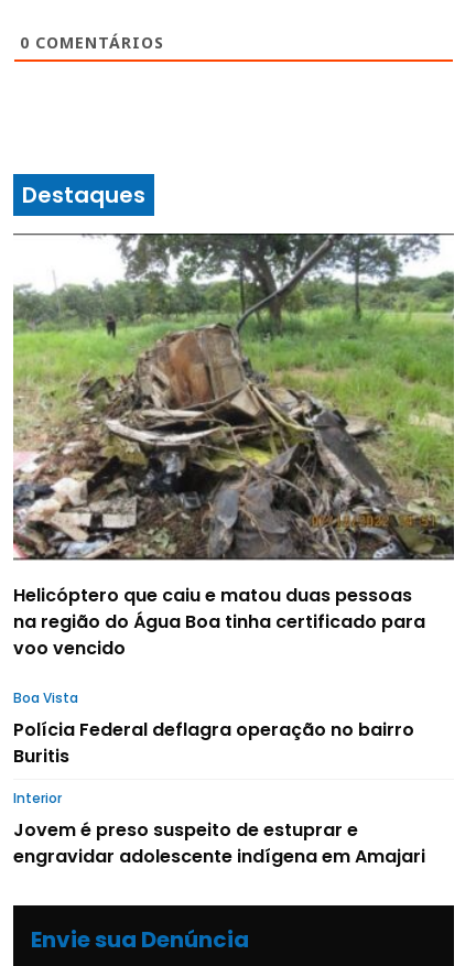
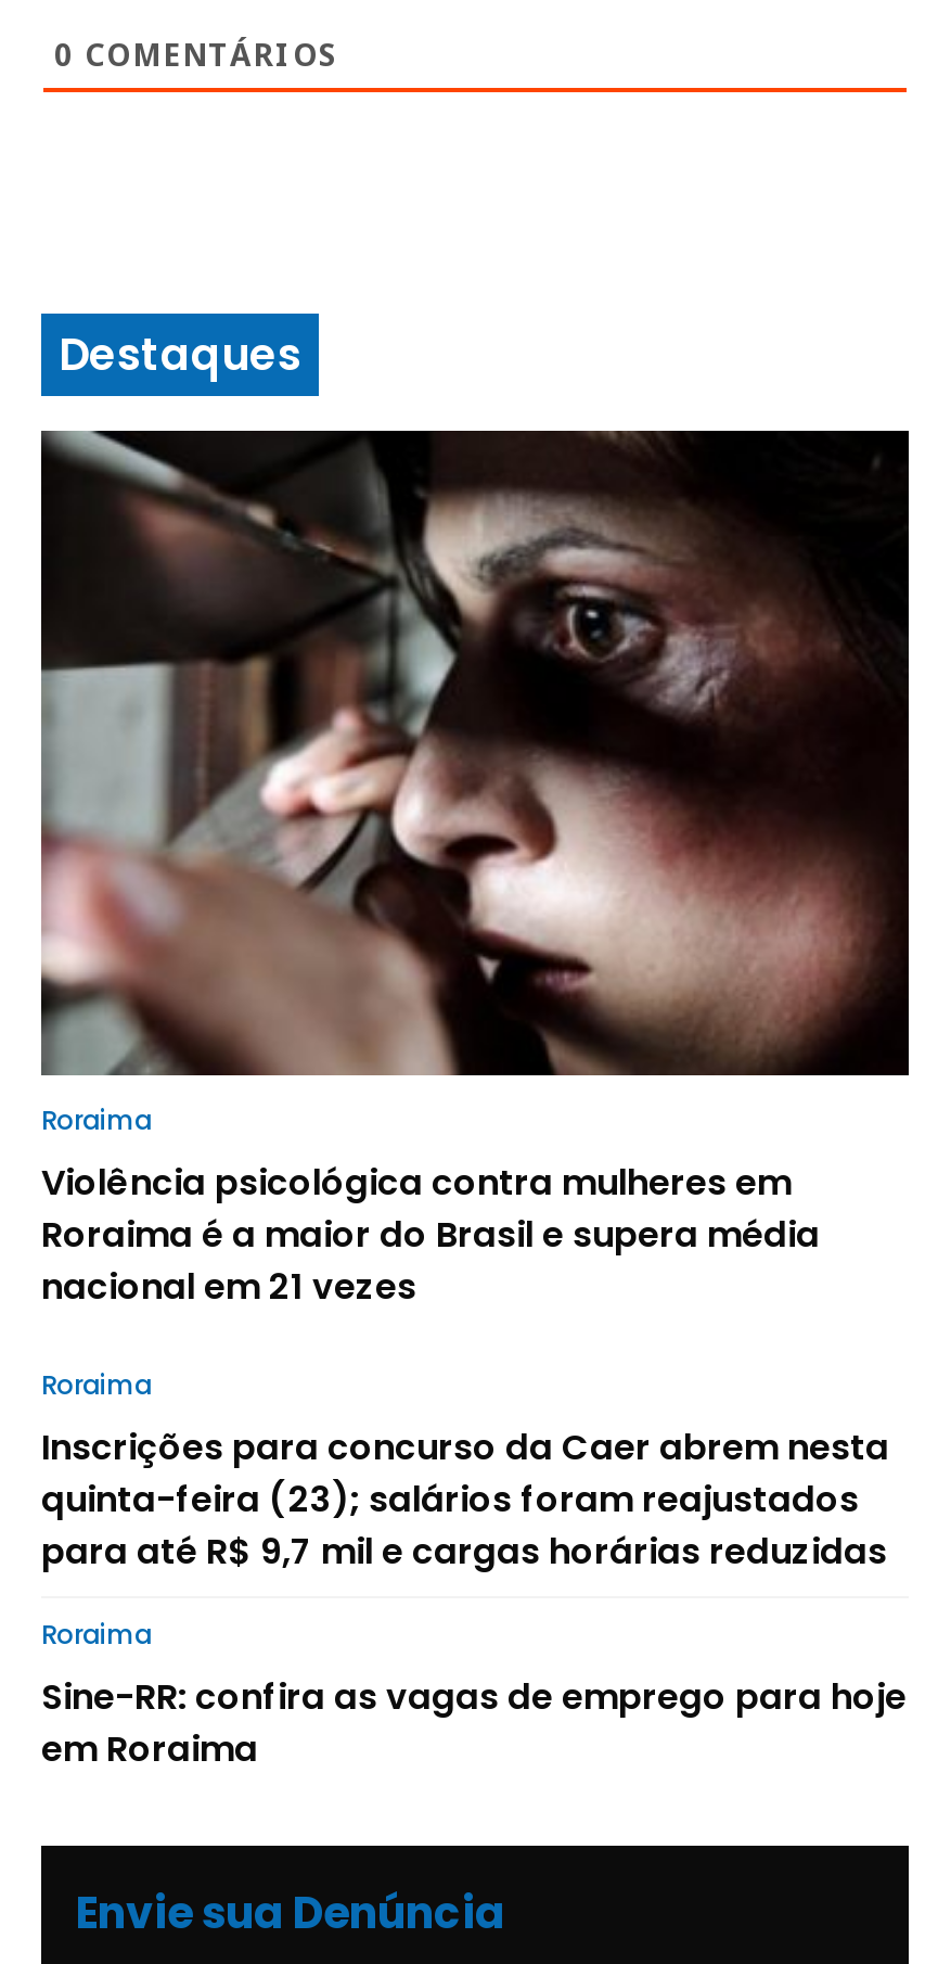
- [image]
- Helicóptero que caiu e matou duas pessoas
- na região do Água Boa tinha certificado para
- voo vencido
+ [image]
+ Roraima
+ Violência psicológica contra mulheres em
+ Roraima é a maior do Brasil e supera média
+ nacional em 21 vezes

- Boa Vista
- Polícia Federal deflagra operação no bairro
- Buritis
+ Roraima
+ Inscrições para concurso da Caer abrem nesta
+ quinta-feira (23); salários foram reajustados
+ para até R$ 9,7 mil e cargas horárias reduzidas

- Interior
- Jovem é preso suspeito de estuprar e
- engravidar adolescente indígena em Amajari
+ Roraima
+ Sine-RR: confira as vagas de emprego para hoje
+ em Roraima
